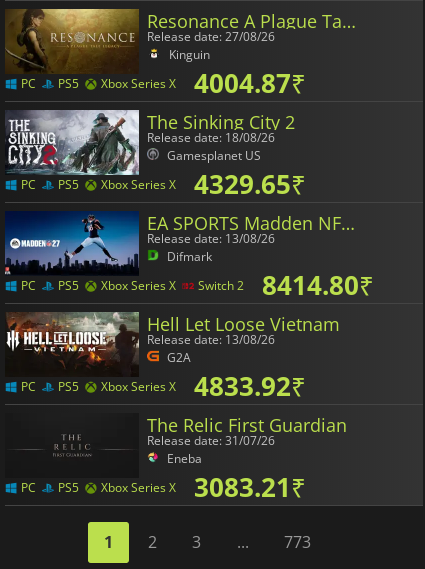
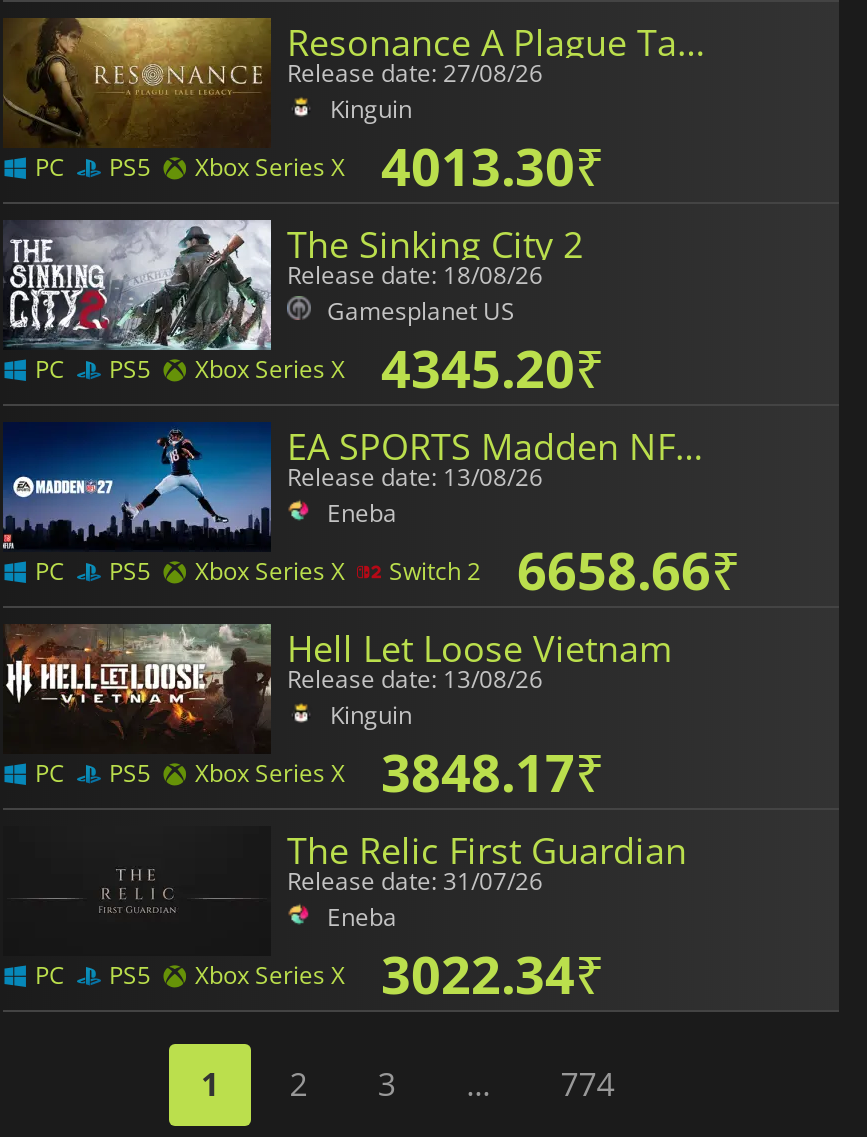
- PC PS5 Xbox Series X 4004.87₹
+ PC PS5 Xbox Series X 4013.30₹

- PC PS5 Xbox Series X 4329.65₹
+ PC PS5 Xbox Series X 4345.20₹

- Difmark
+ Eneba

- PC PS5 Xbox Series X Switch 2 8414.80₹
+ PC PS5 Xbox Series X Switch 2 6658.66₹

- G2A
+ Kinguin

- PC PS5 Xbox Series X 4833.92₹
+ PC PS5 Xbox Series X 3848.17₹

- PC PS5 Xbox Series X 3083.21₹
+ PC PS5 Xbox Series X 3022.34₹

- 773
+ 774
